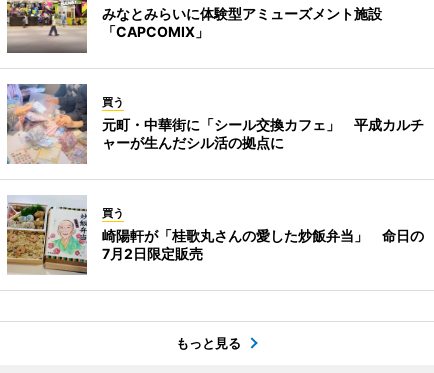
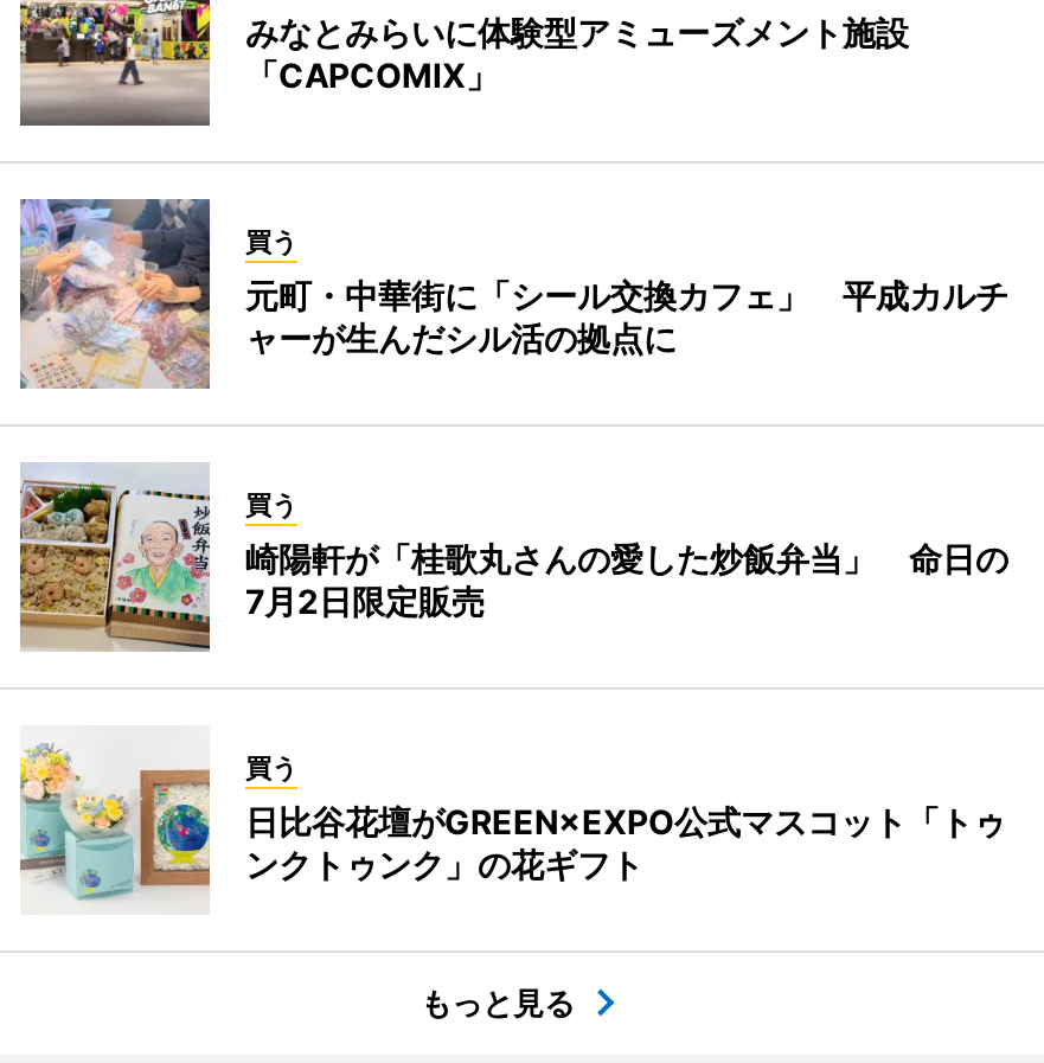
+ [image]
+ 買う
+ 日比谷花壇がGREEN×EXPO公式マスコット「トゥ
+ ンクトゥンク」の花ギフト
